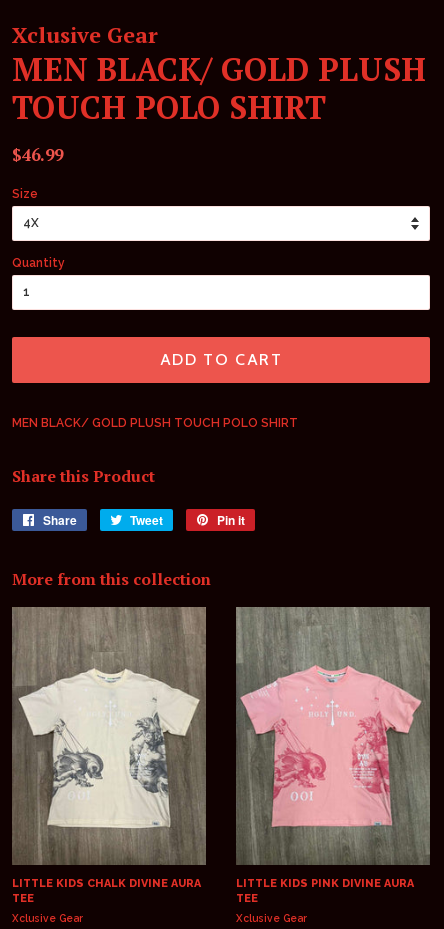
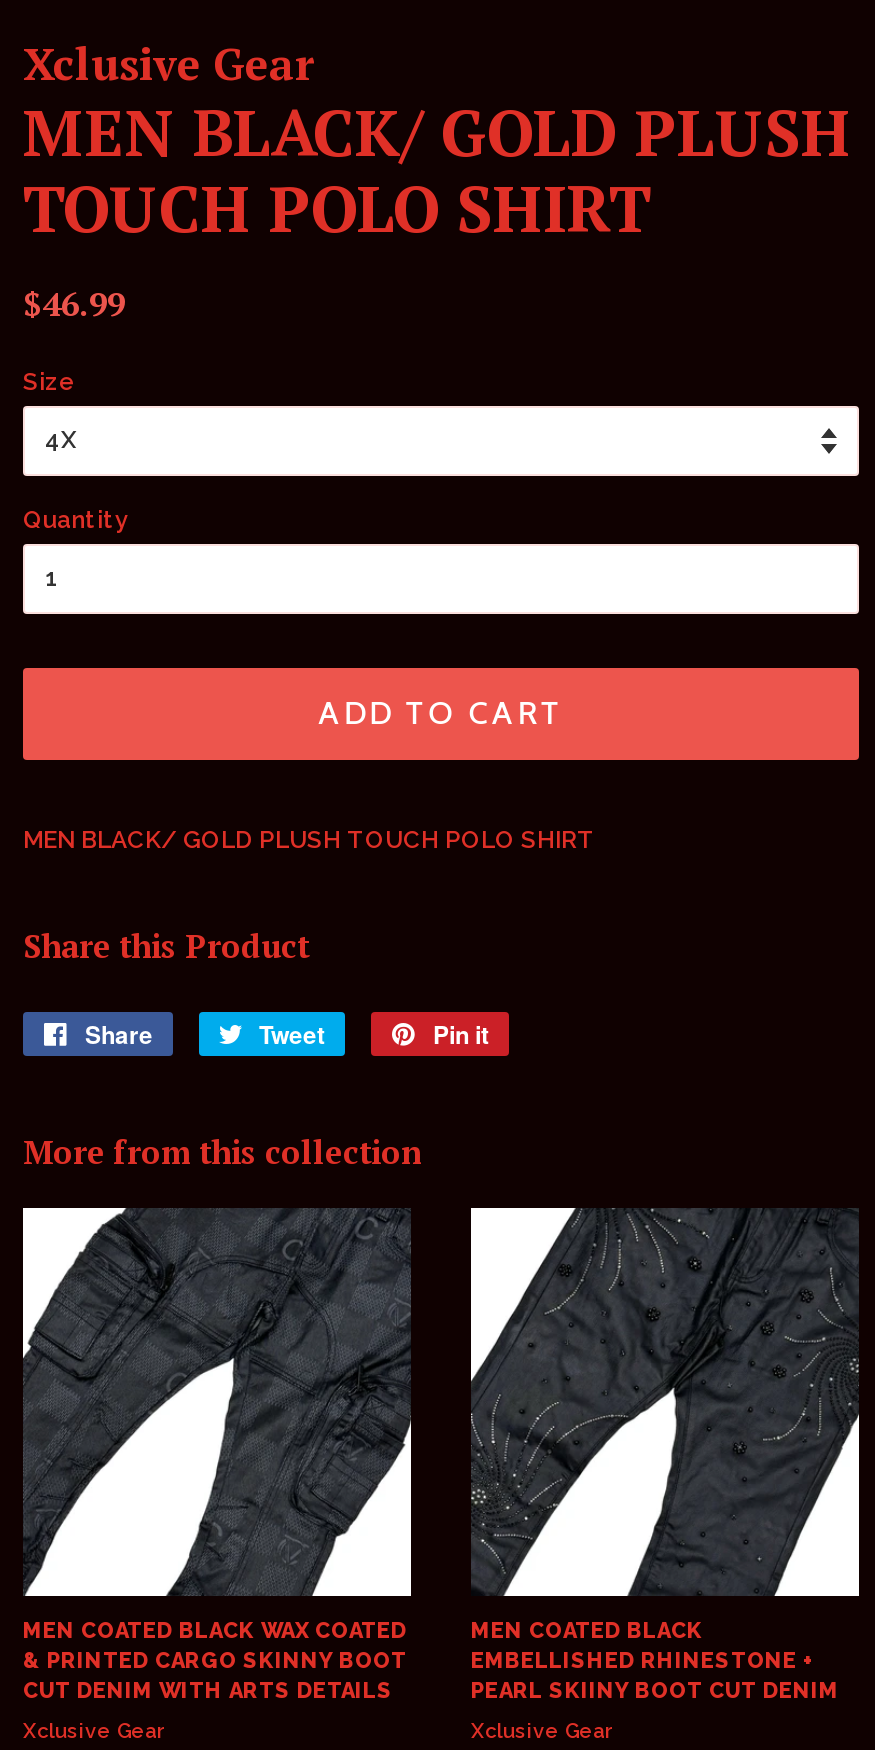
- [image]
+ [image]

- [image]
+ [image]

- LITTLE KIDS CHALK DIVINE AURA
- TEE
+ MEN COATED BLACK WAX COATED
+ & PRINTED CARGO SKINNY BOOT
+ CUT DENIM WITH ARTS DETAILS

- LITTLE KIDS PINK DIVINE AURA
- TEE
+ MEN COATED BLACK
+ EMBELLISHED RHINESTONE +
+ PEARL SKIINY BOOT CUT DENIM
